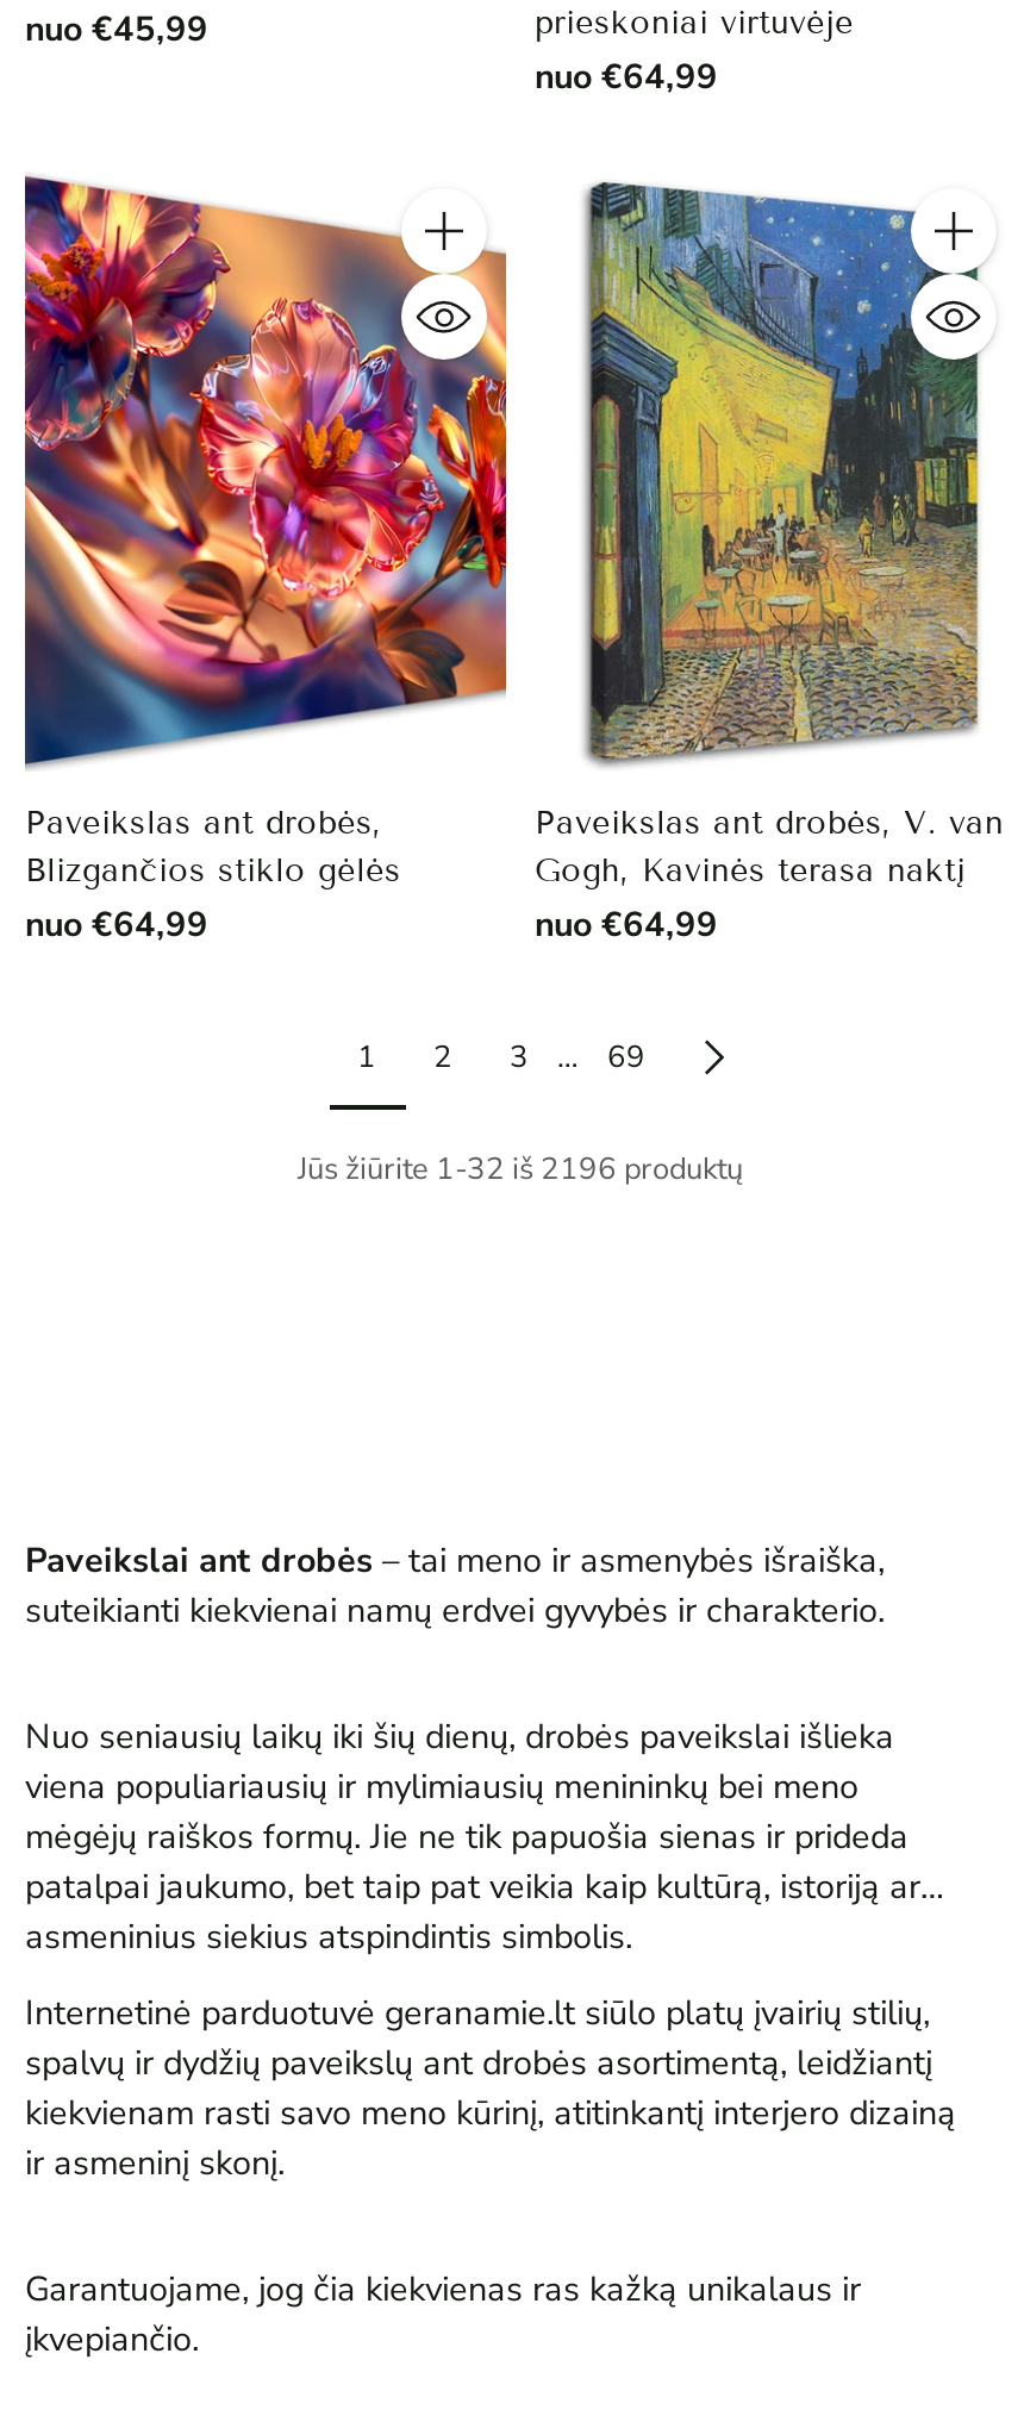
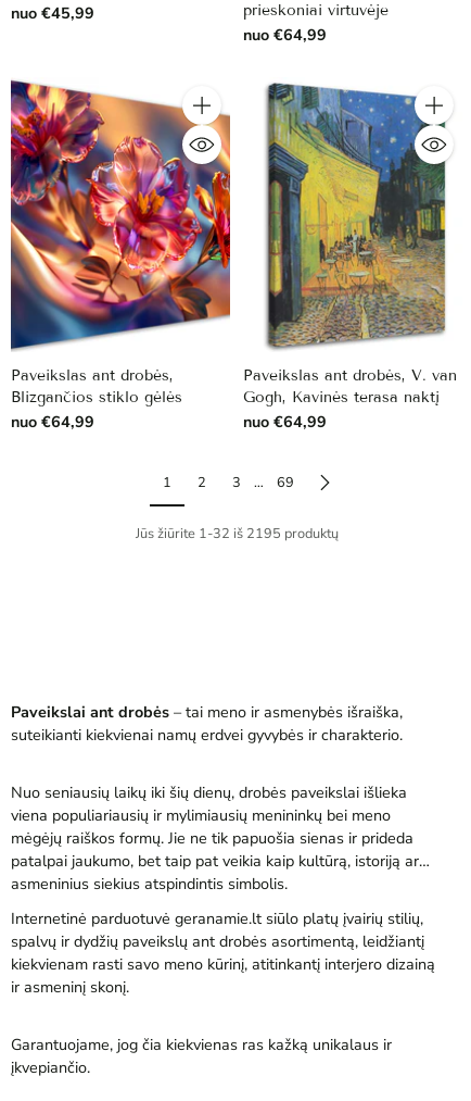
- Jūs žiūrite 1-32 iš 2196 produktų
+ Jūs žiūrite 1-32 iš 2195 produktų
